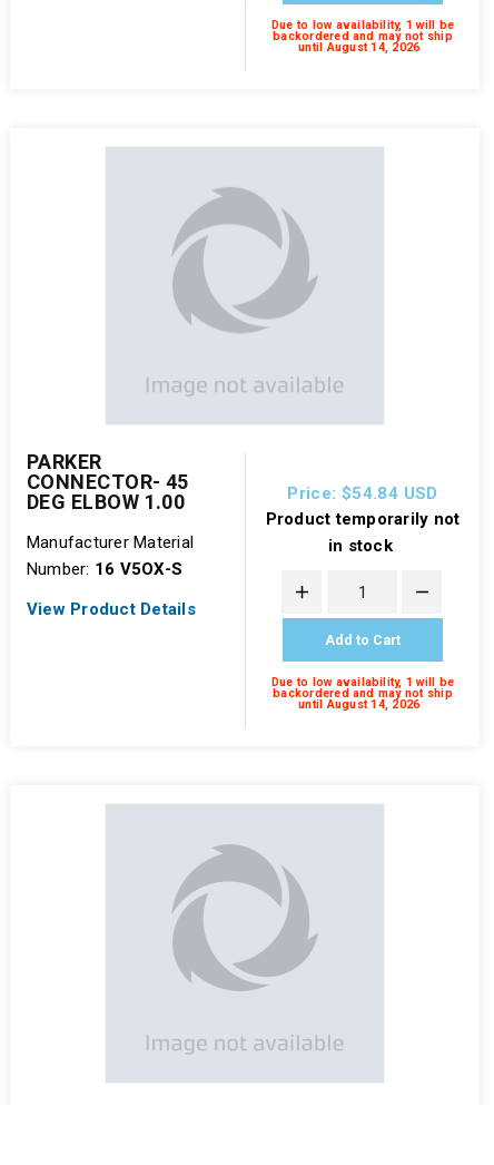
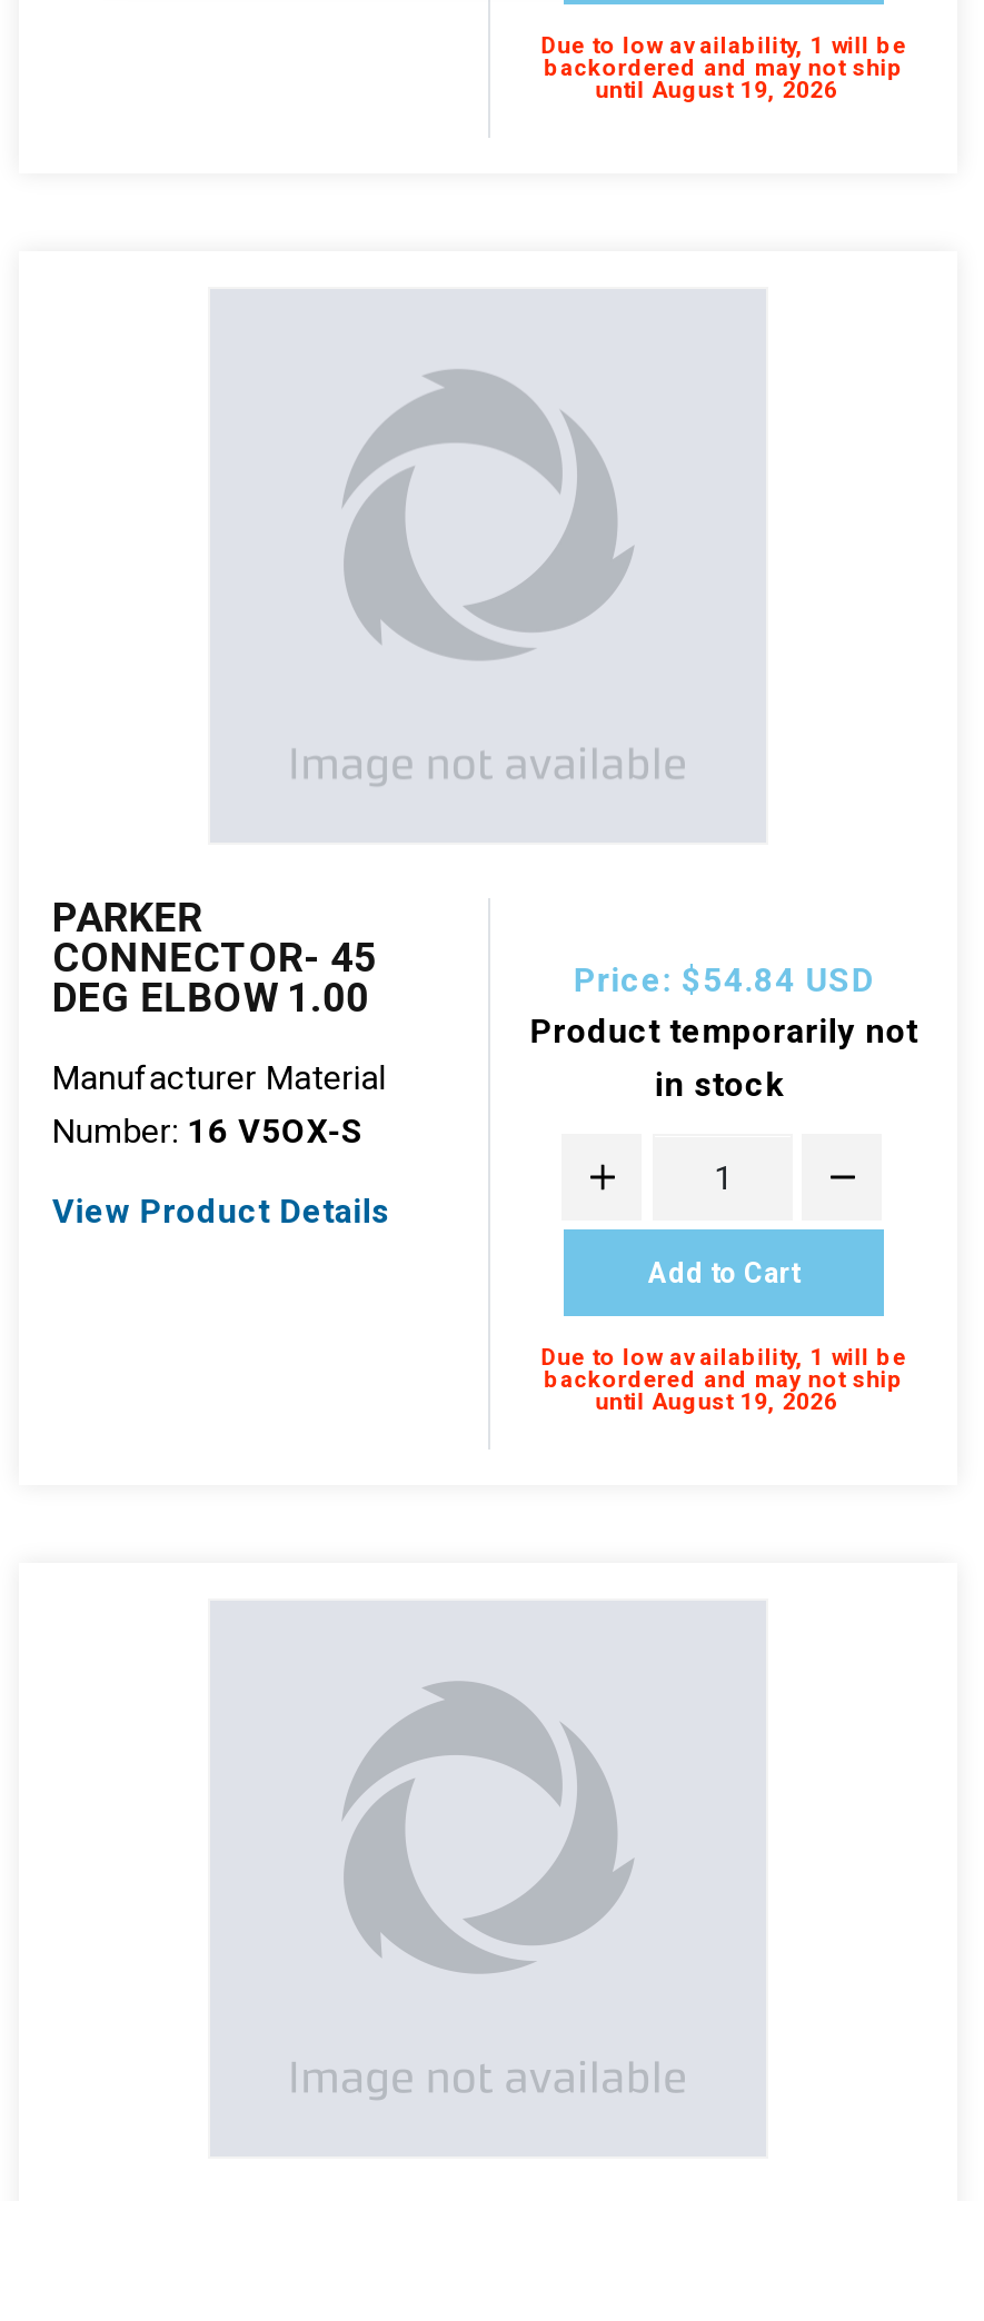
- until August 14, 2026
+ until August 19, 2026

- until August 14, 2026
+ until August 19, 2026
